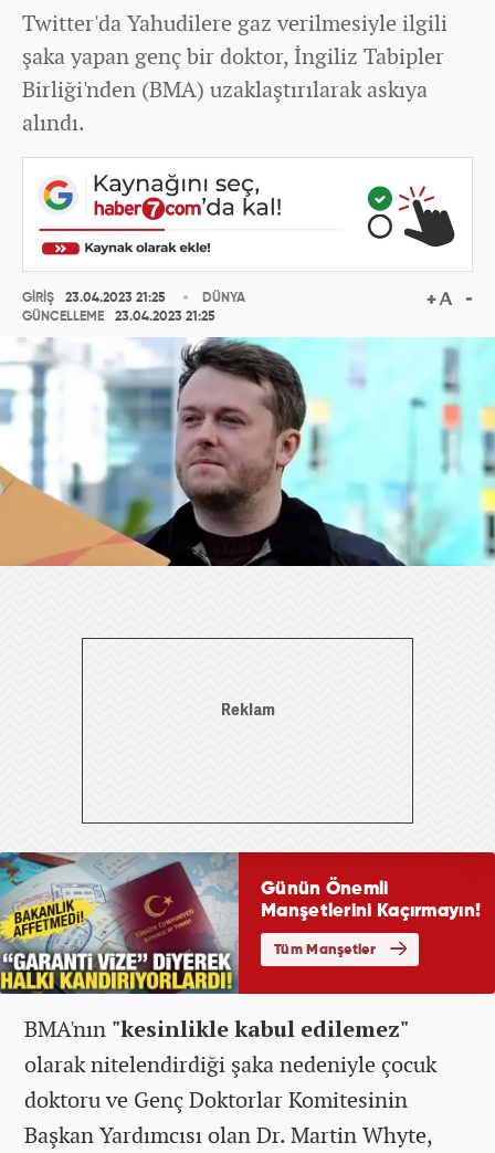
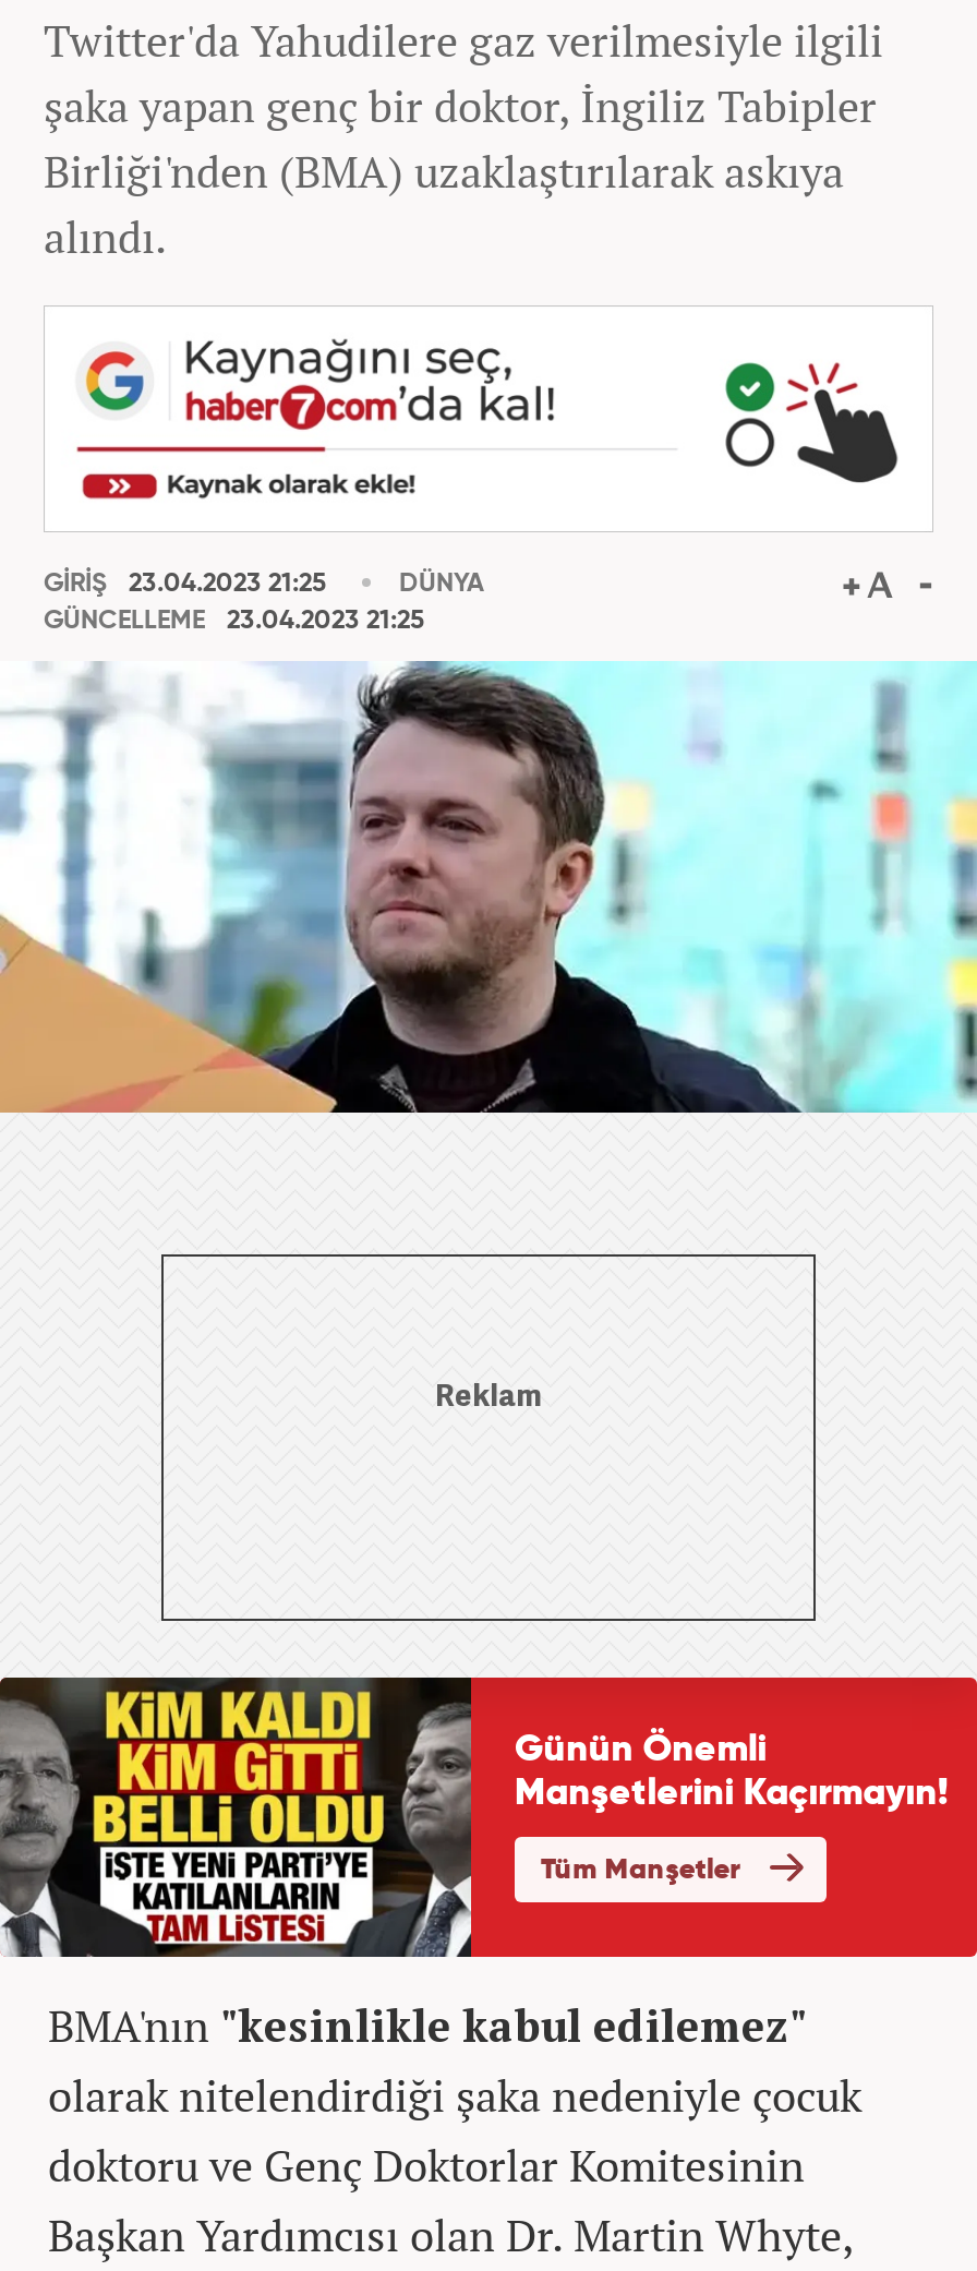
- [image]
+ [image]
